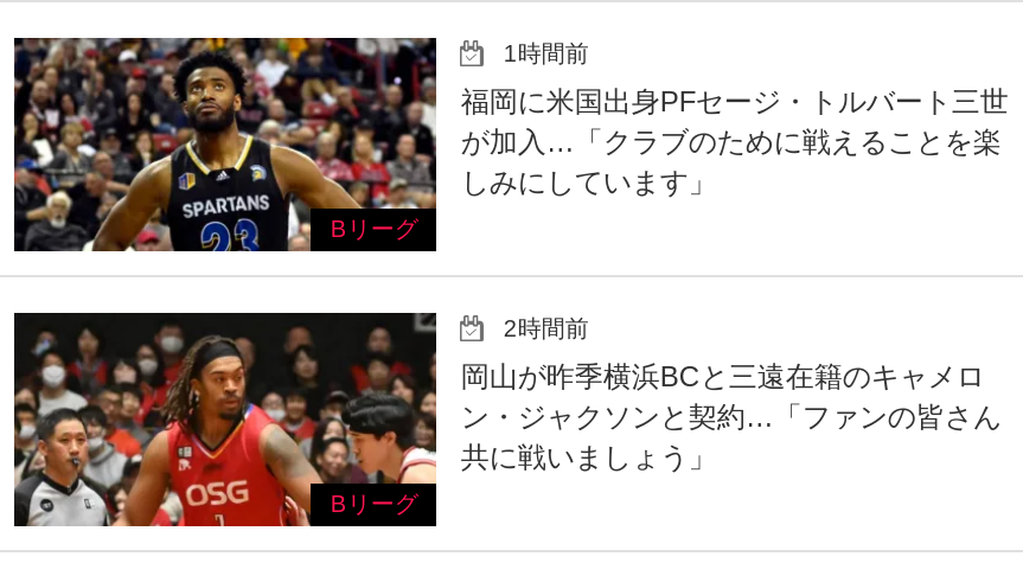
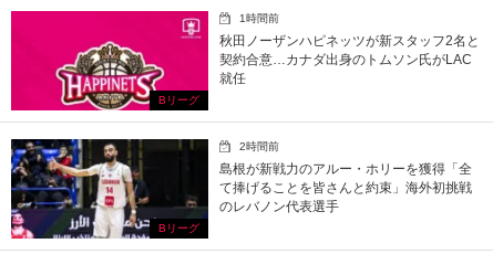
- [image]
- 福岡に米国出身PFセージ・トルバート三世
- が加入…「クラブのために戦えることを楽
- しみにしています」
+ [image]
+ 秋田ノーザンハピネッツが新スタッフ2名と
+ 契約合意…カナダ出身のトムソン氏がLAC
+ 就任

- [image]
- 岡山が昨季横浜BCと三遠在籍のキャメロ
- ン・ジャクソンと契約…「ファンの皆さん
- 共に戦いましょう」
+ [image]
+ 島根が新戦力のアルー・ホリーを獲得「全
+ て捧げることを皆さんと約束」海外初挑戦
+ のレバノン代表選手
